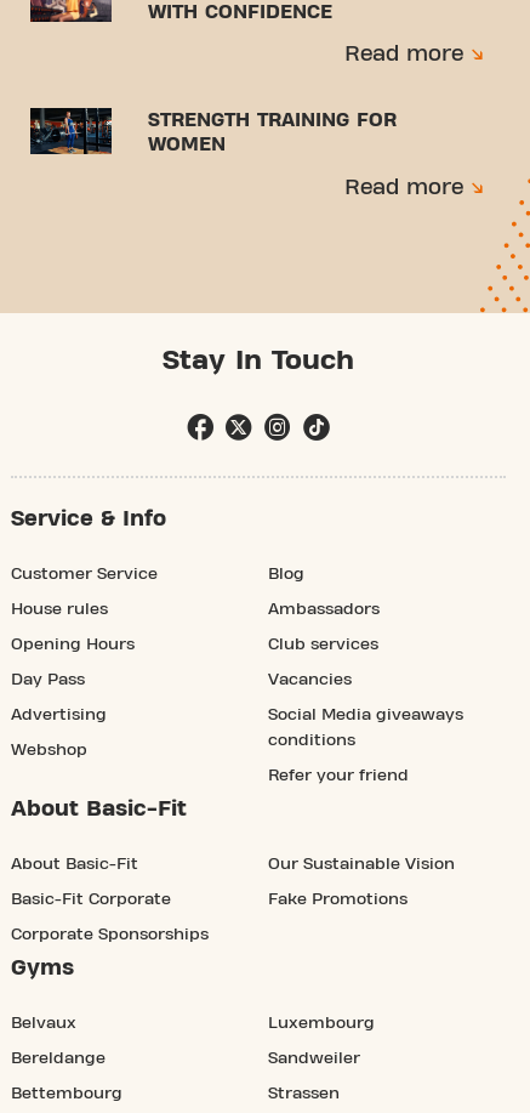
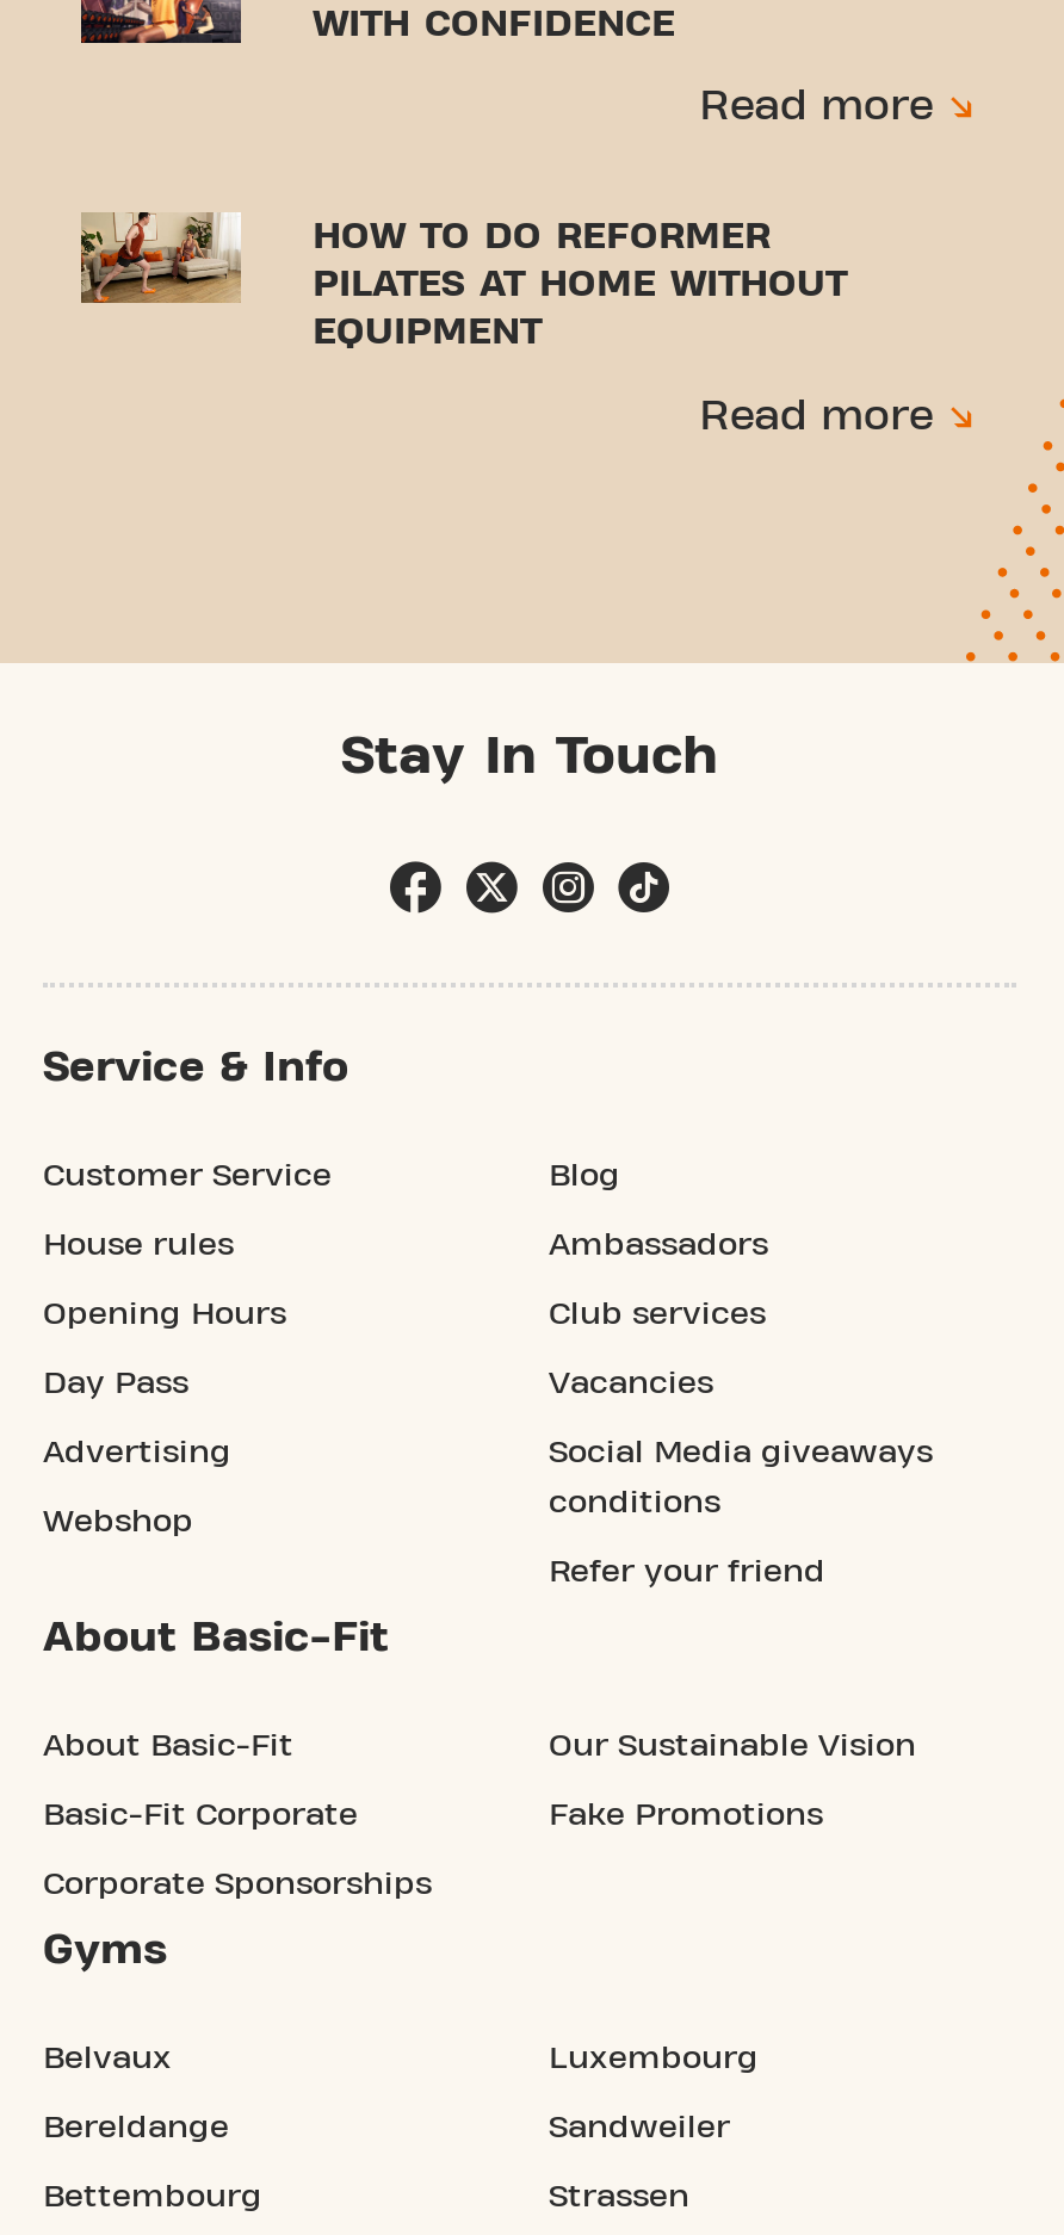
- [image]
- STRENGTH TRAINING FOR
- WOMEN
+ [image]
+ HOW TO DO REFORMER
+ PILATES AT HOME WITHOUT
+ EQUIPMENT
